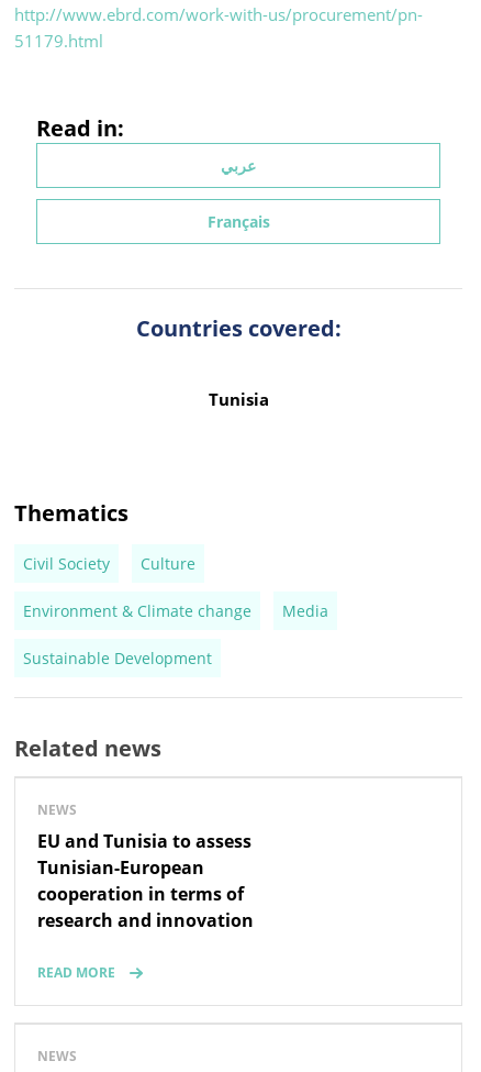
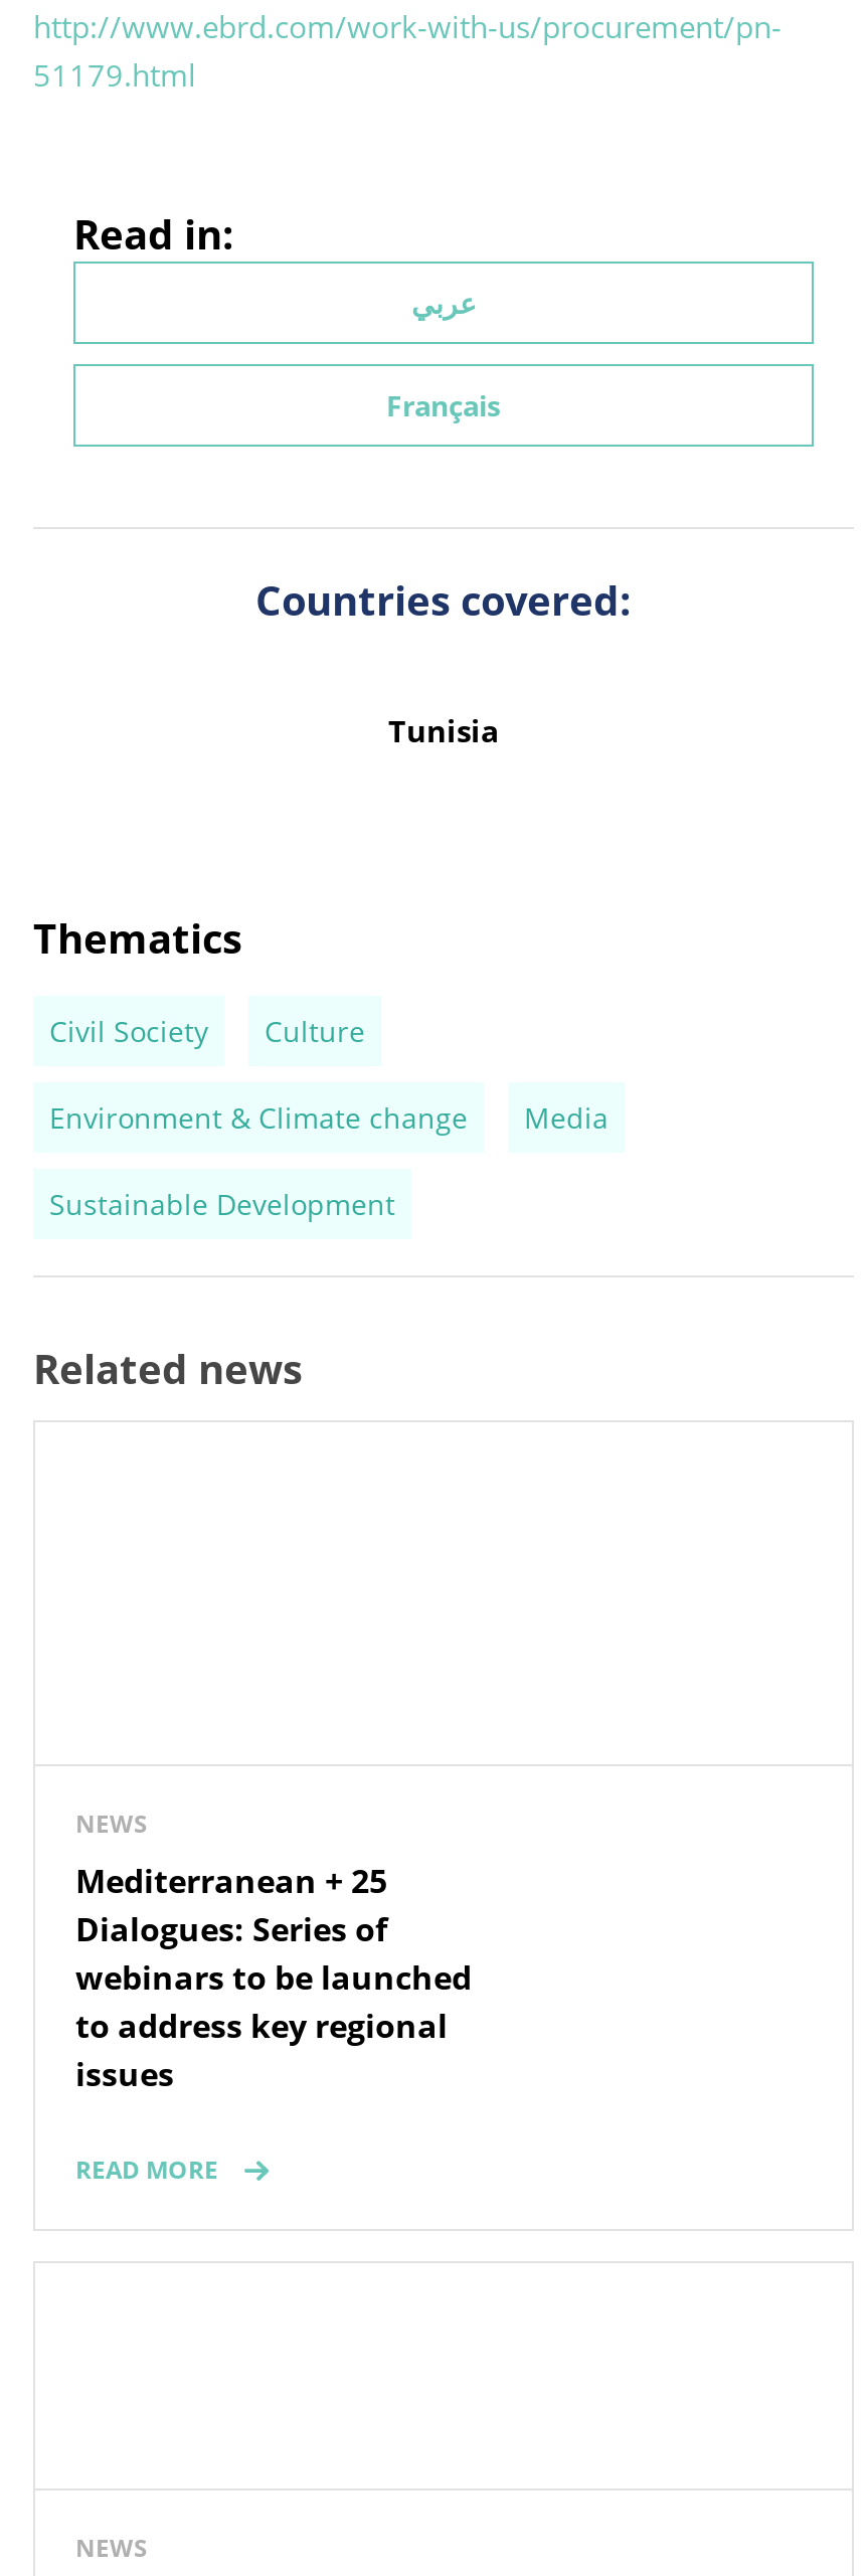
- EU and Tunisia to assess
- Tunisian-European
- cooperation in terms of
- research and innovation
+ Mediterranean + 25
+ Dialogues: Series of
+ webinars to be launched
+ to address key regional
+ issues
